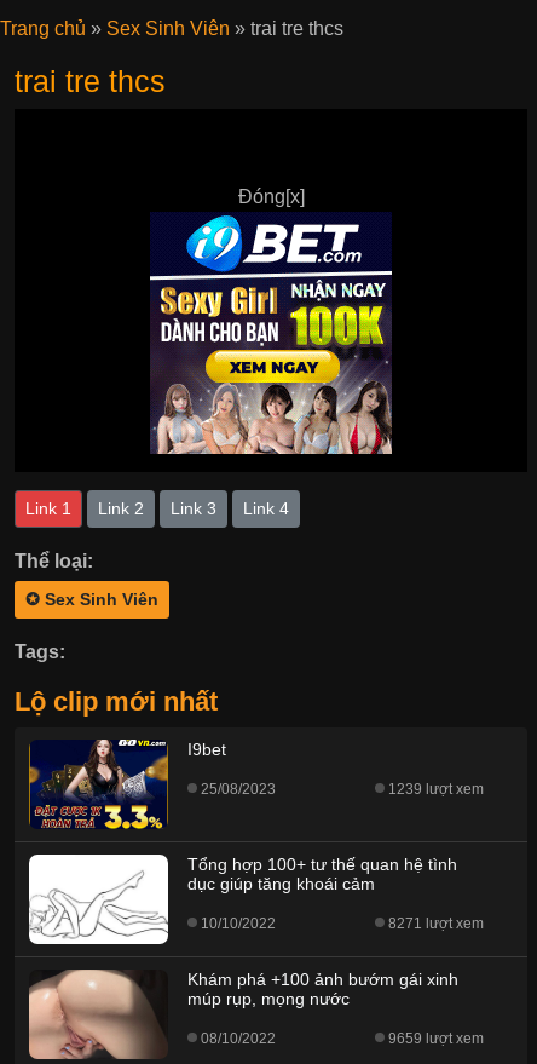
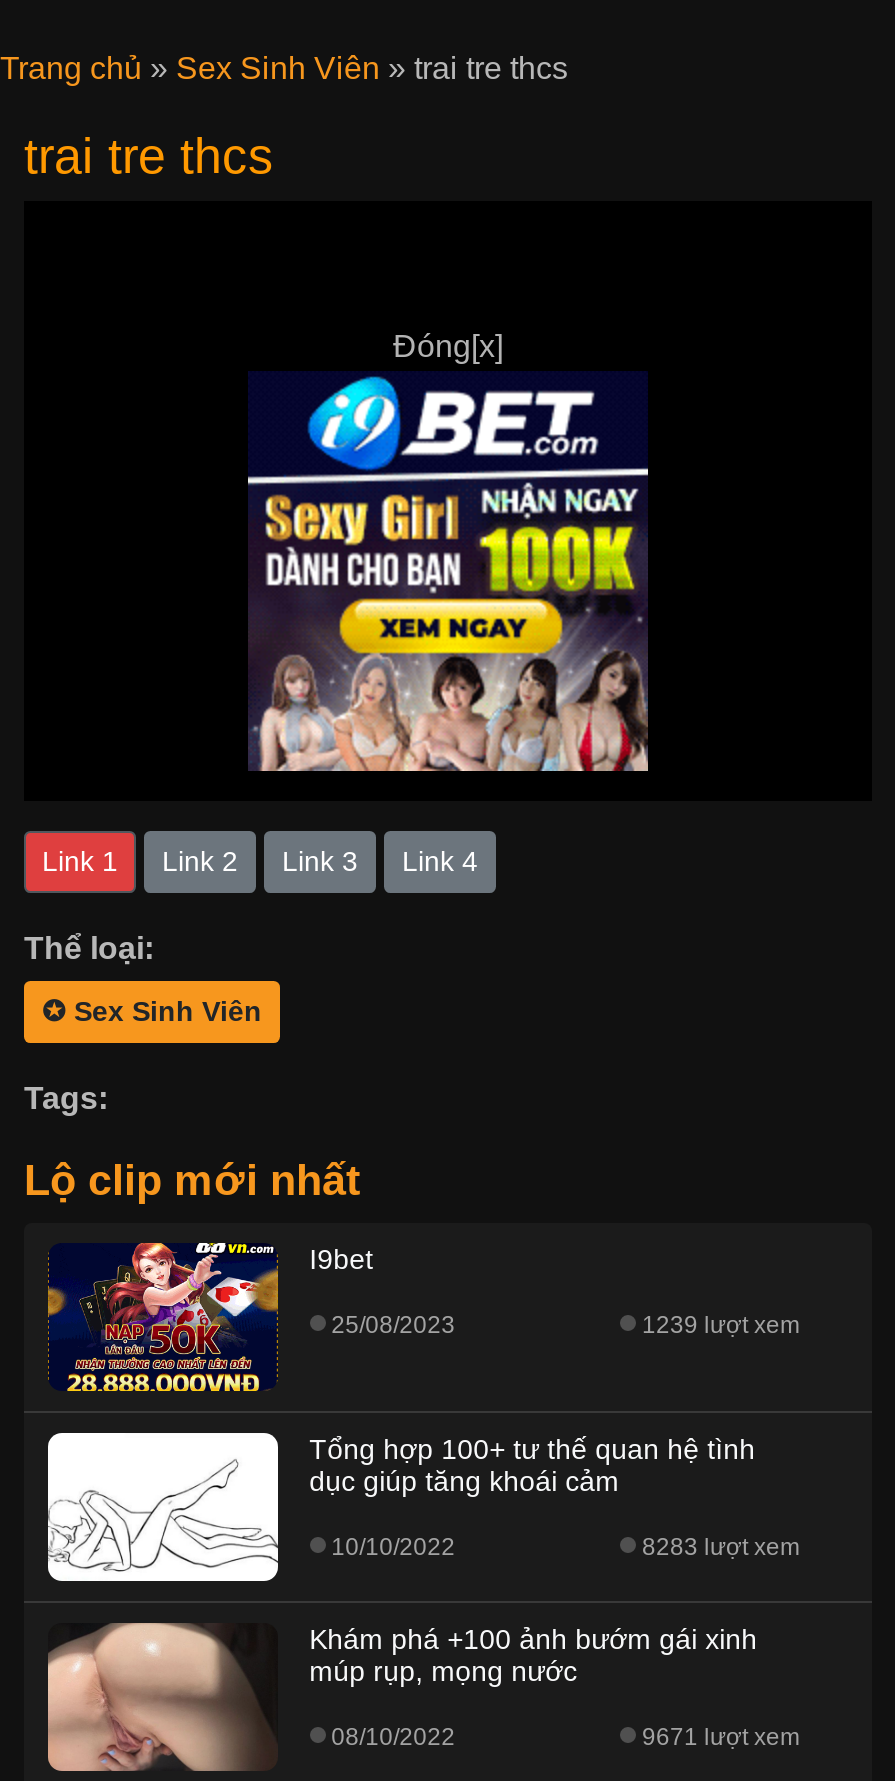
- [image]
+ [image]

- 8271 lượt xem
+ 8283 lượt xem

- 9659 lượt xem
+ 9671 lượt xem
